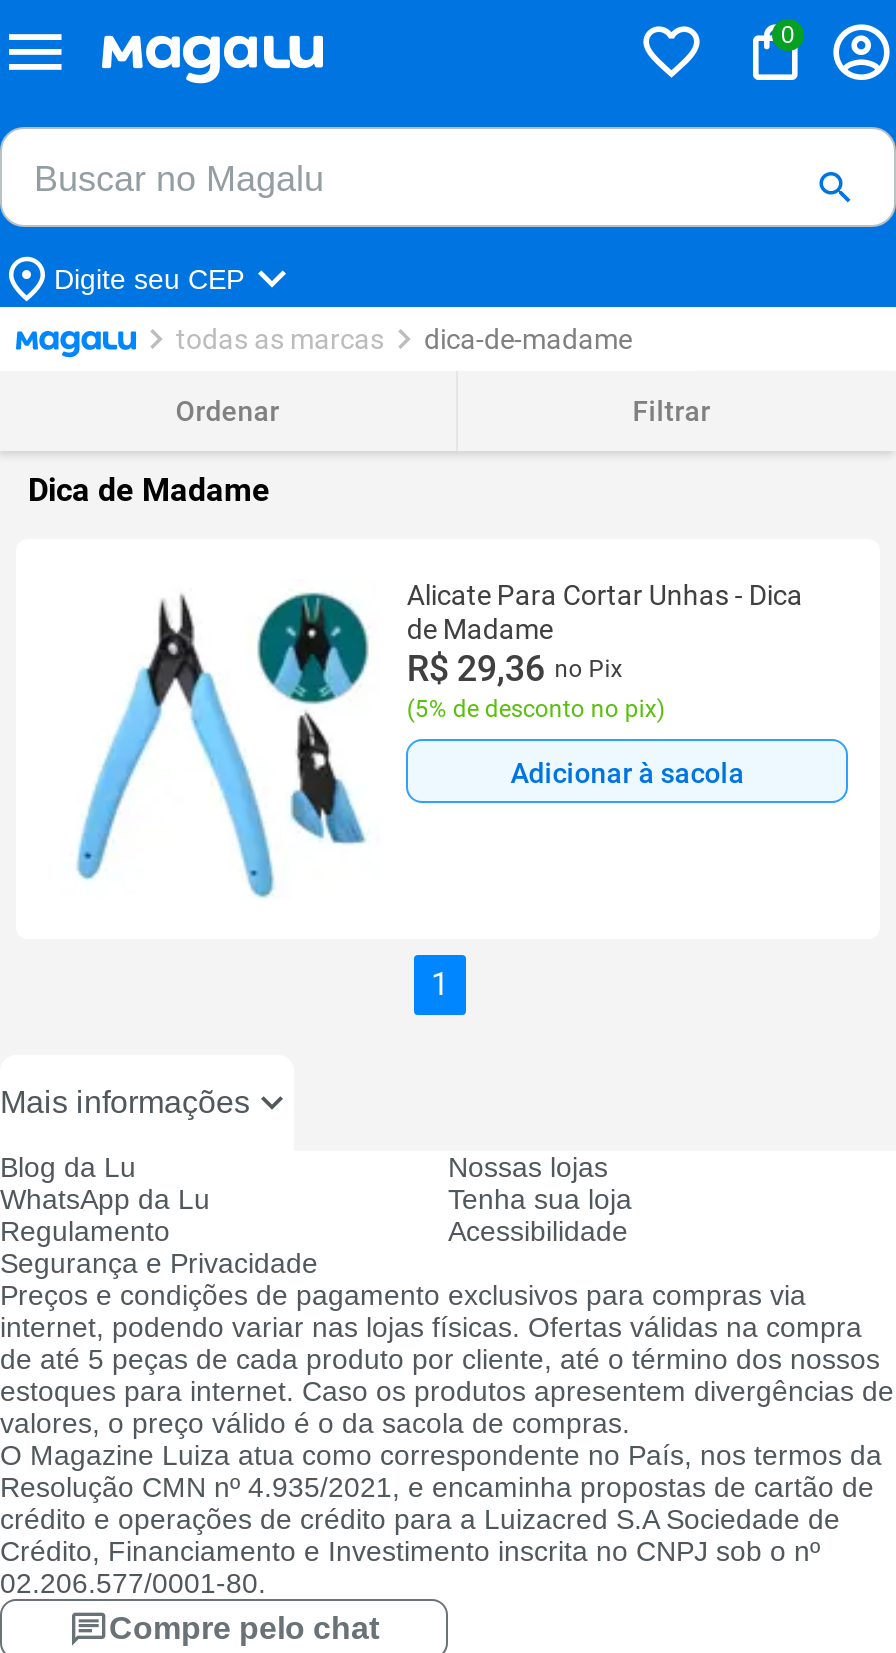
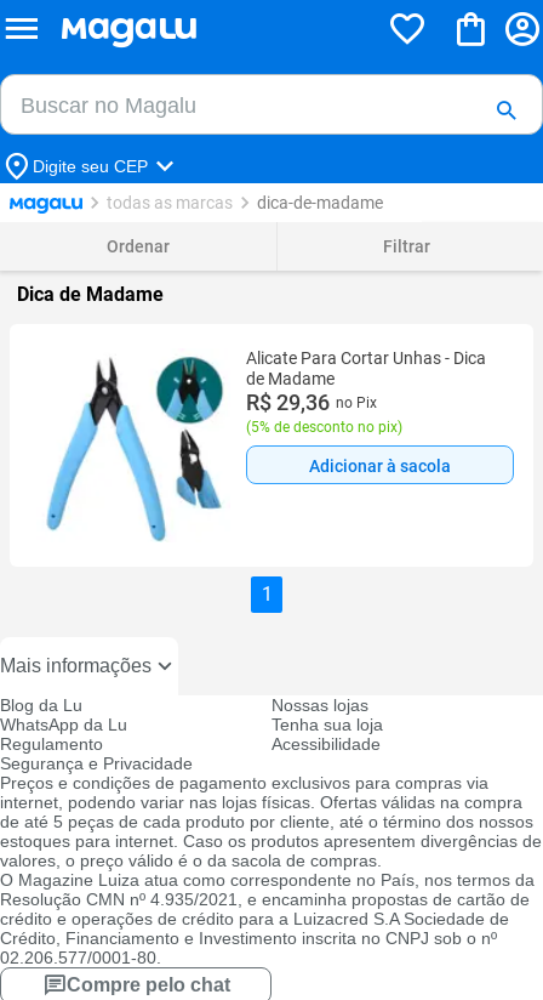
- 0
